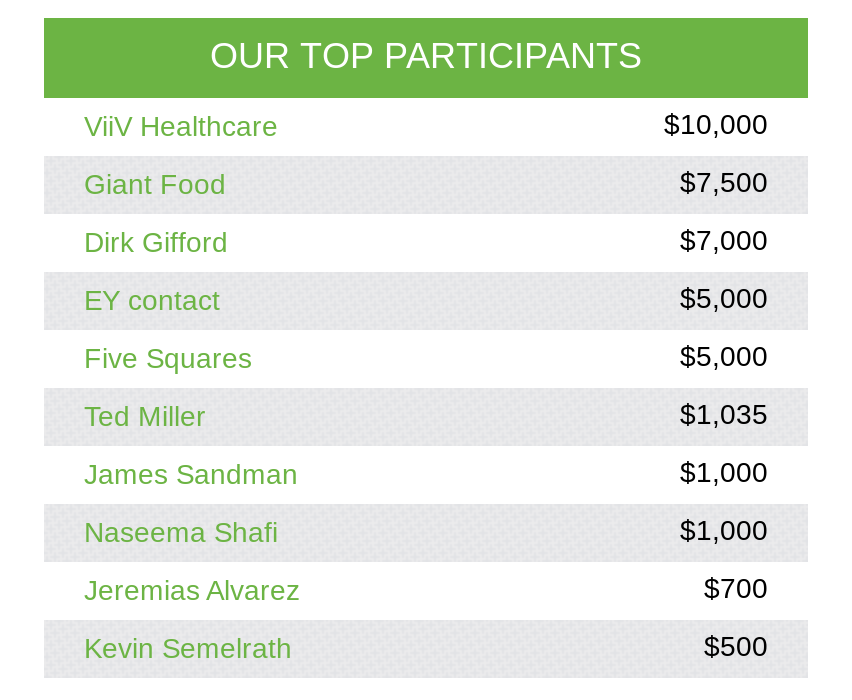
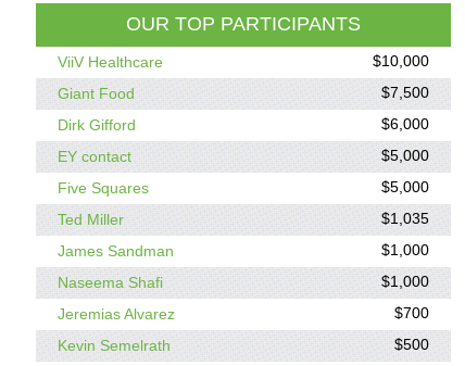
- $7,000
+ $6,000
